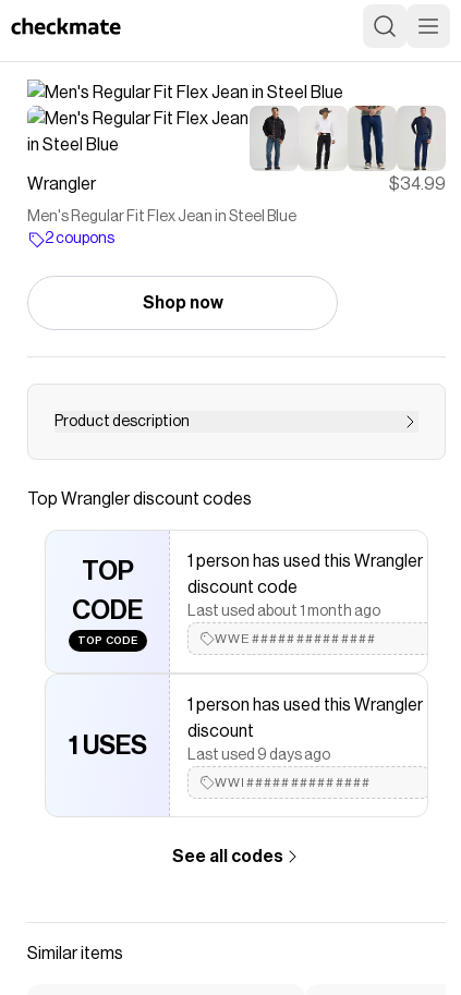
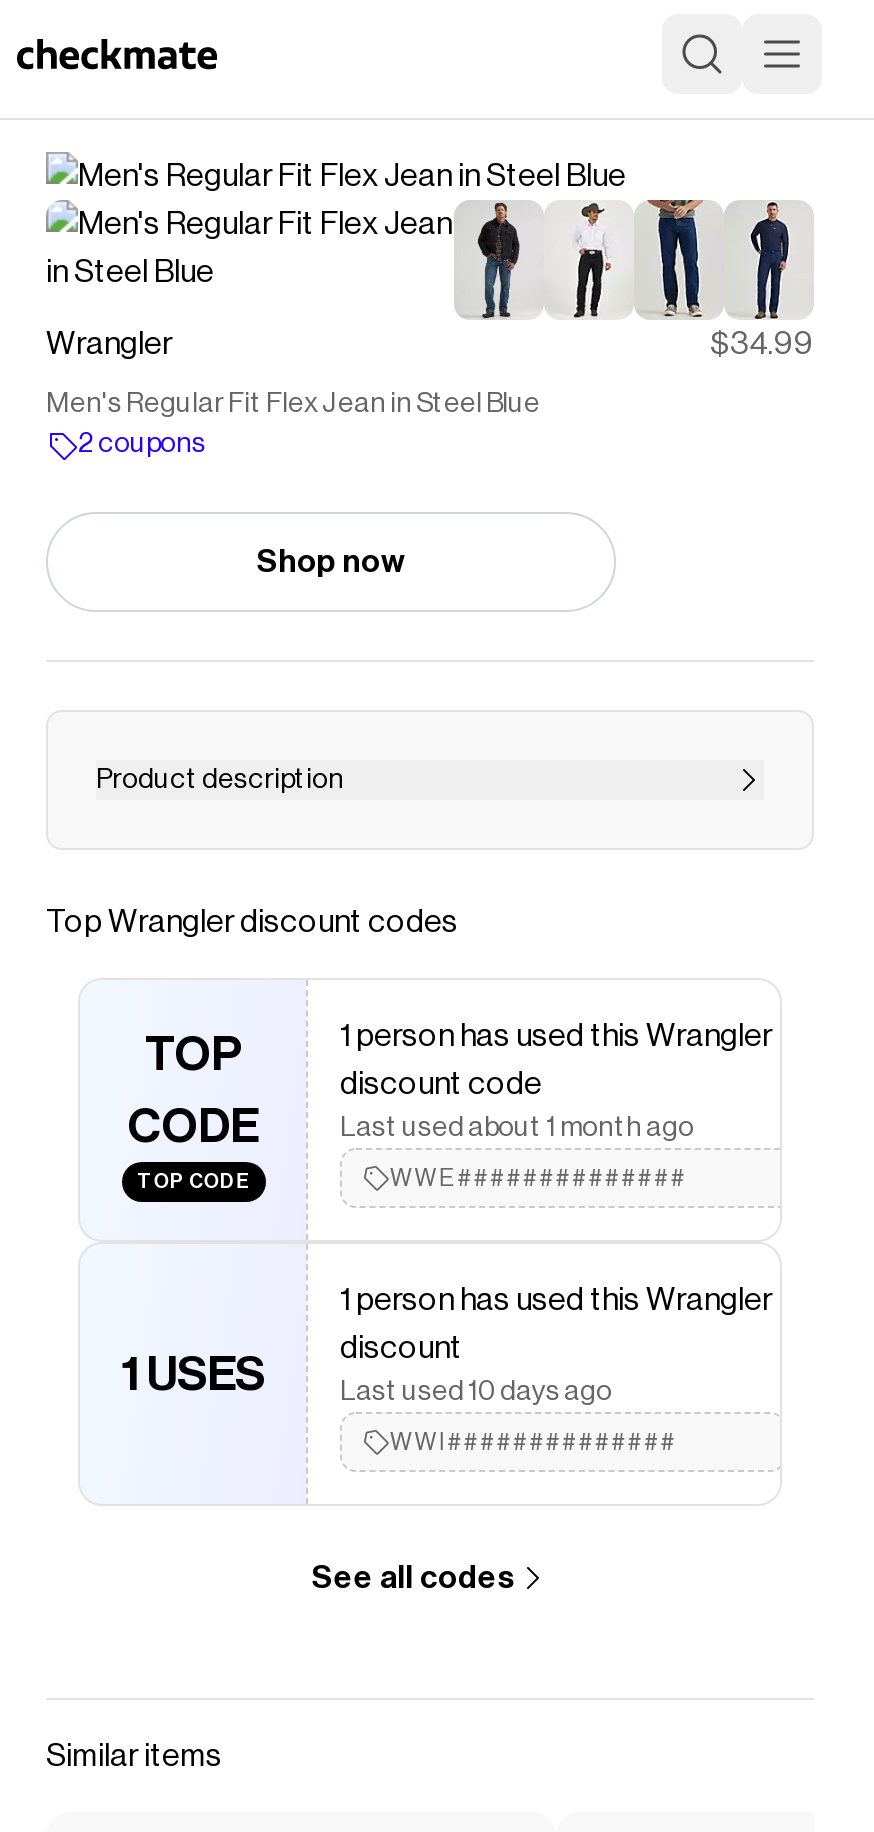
- Last used 9 days ago
+ Last used 10 days ago
